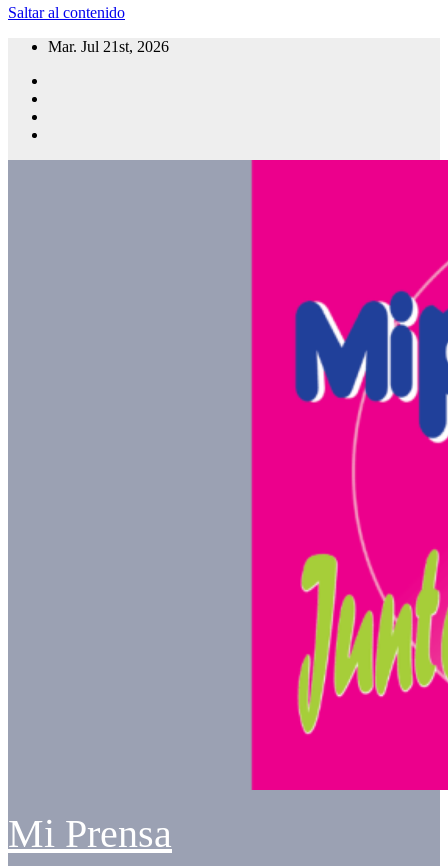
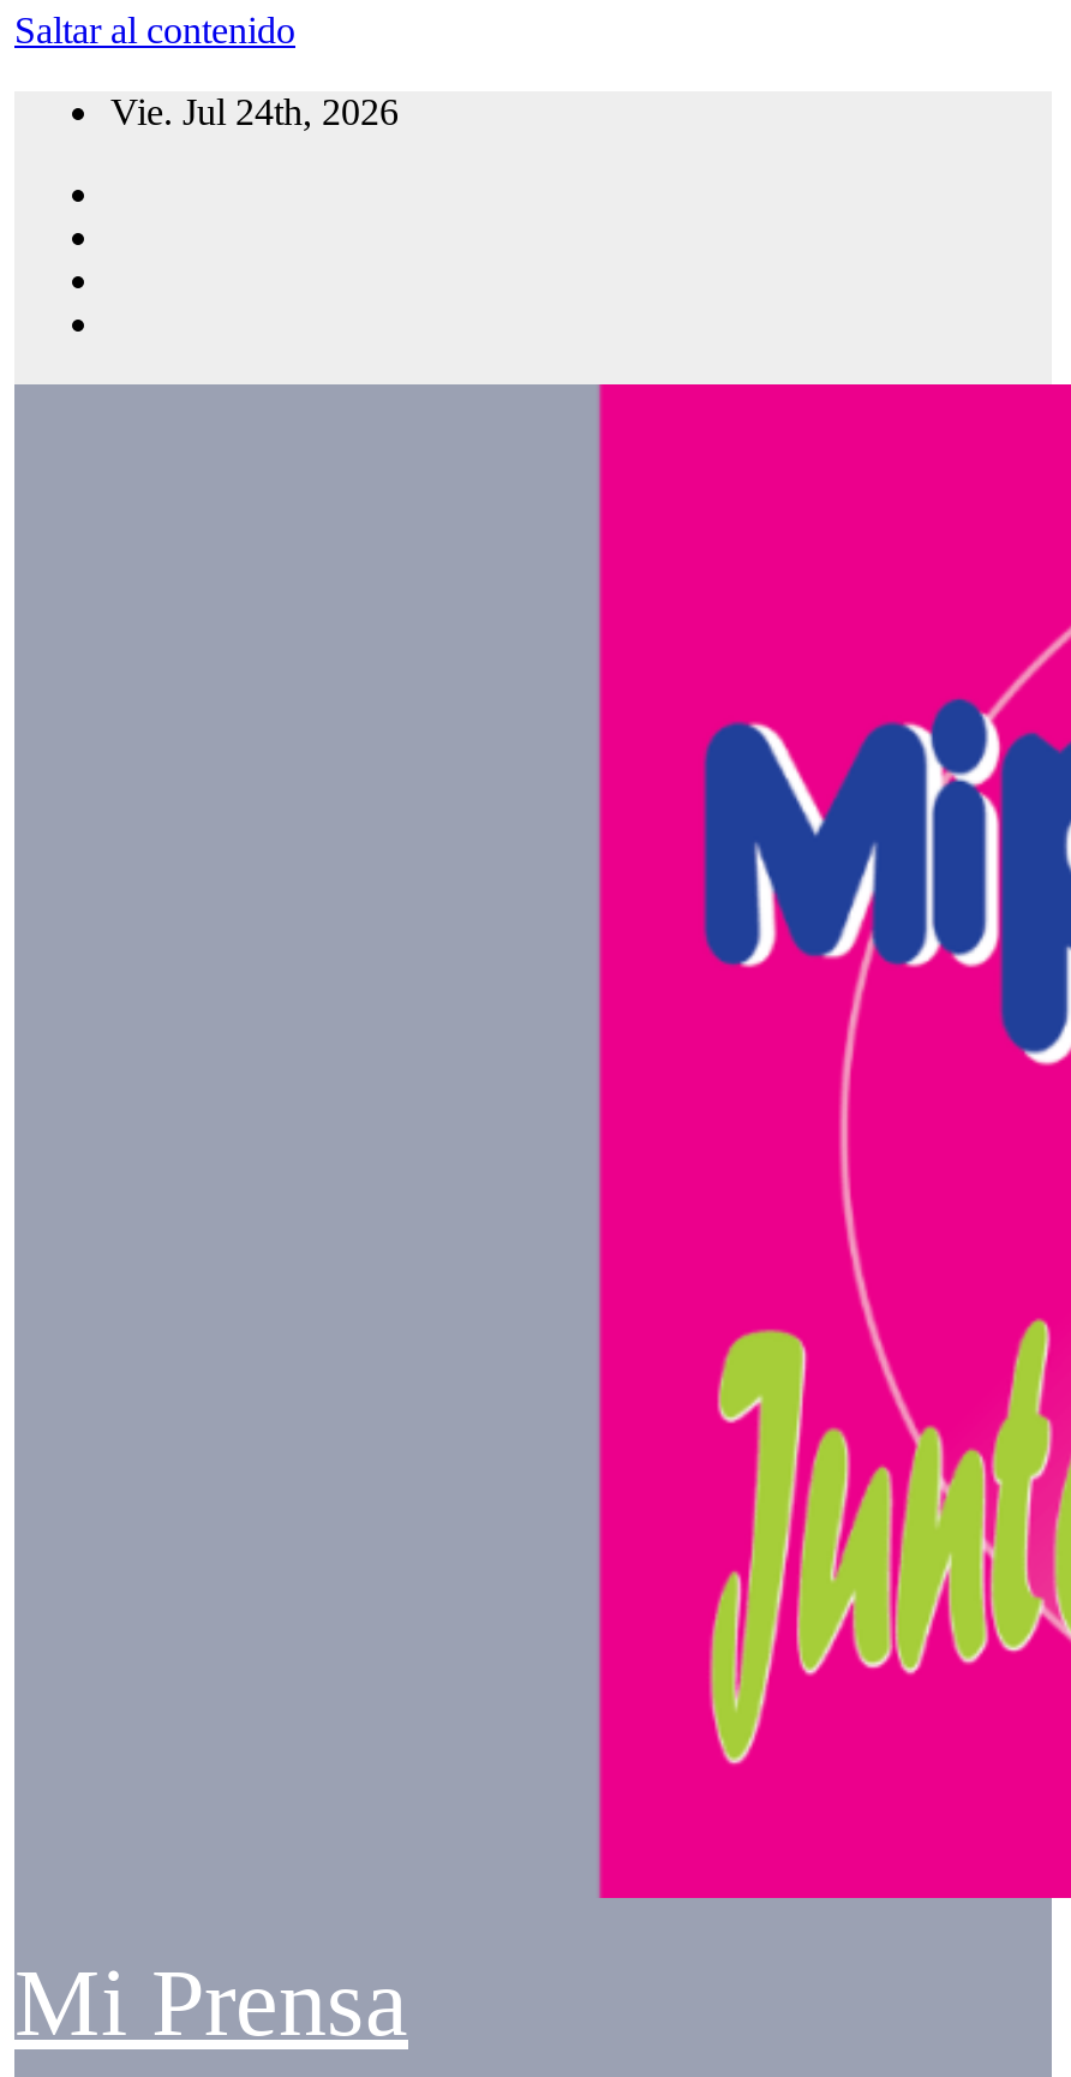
- Mar. Jul 21st, 2026
+ Vie. Jul 24th, 2026
